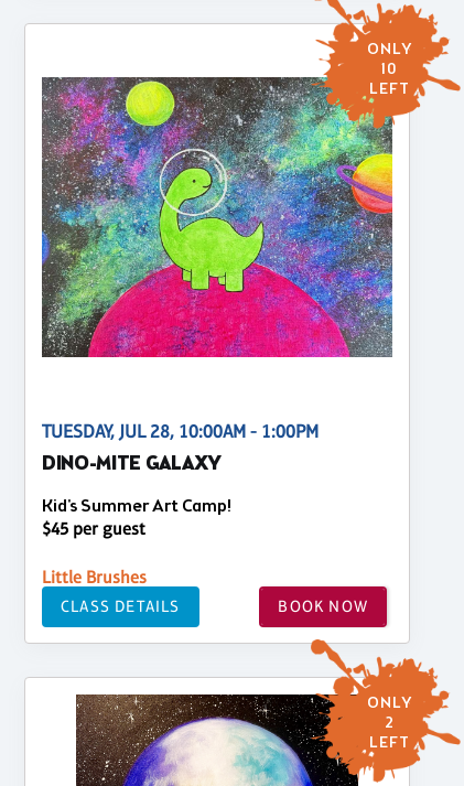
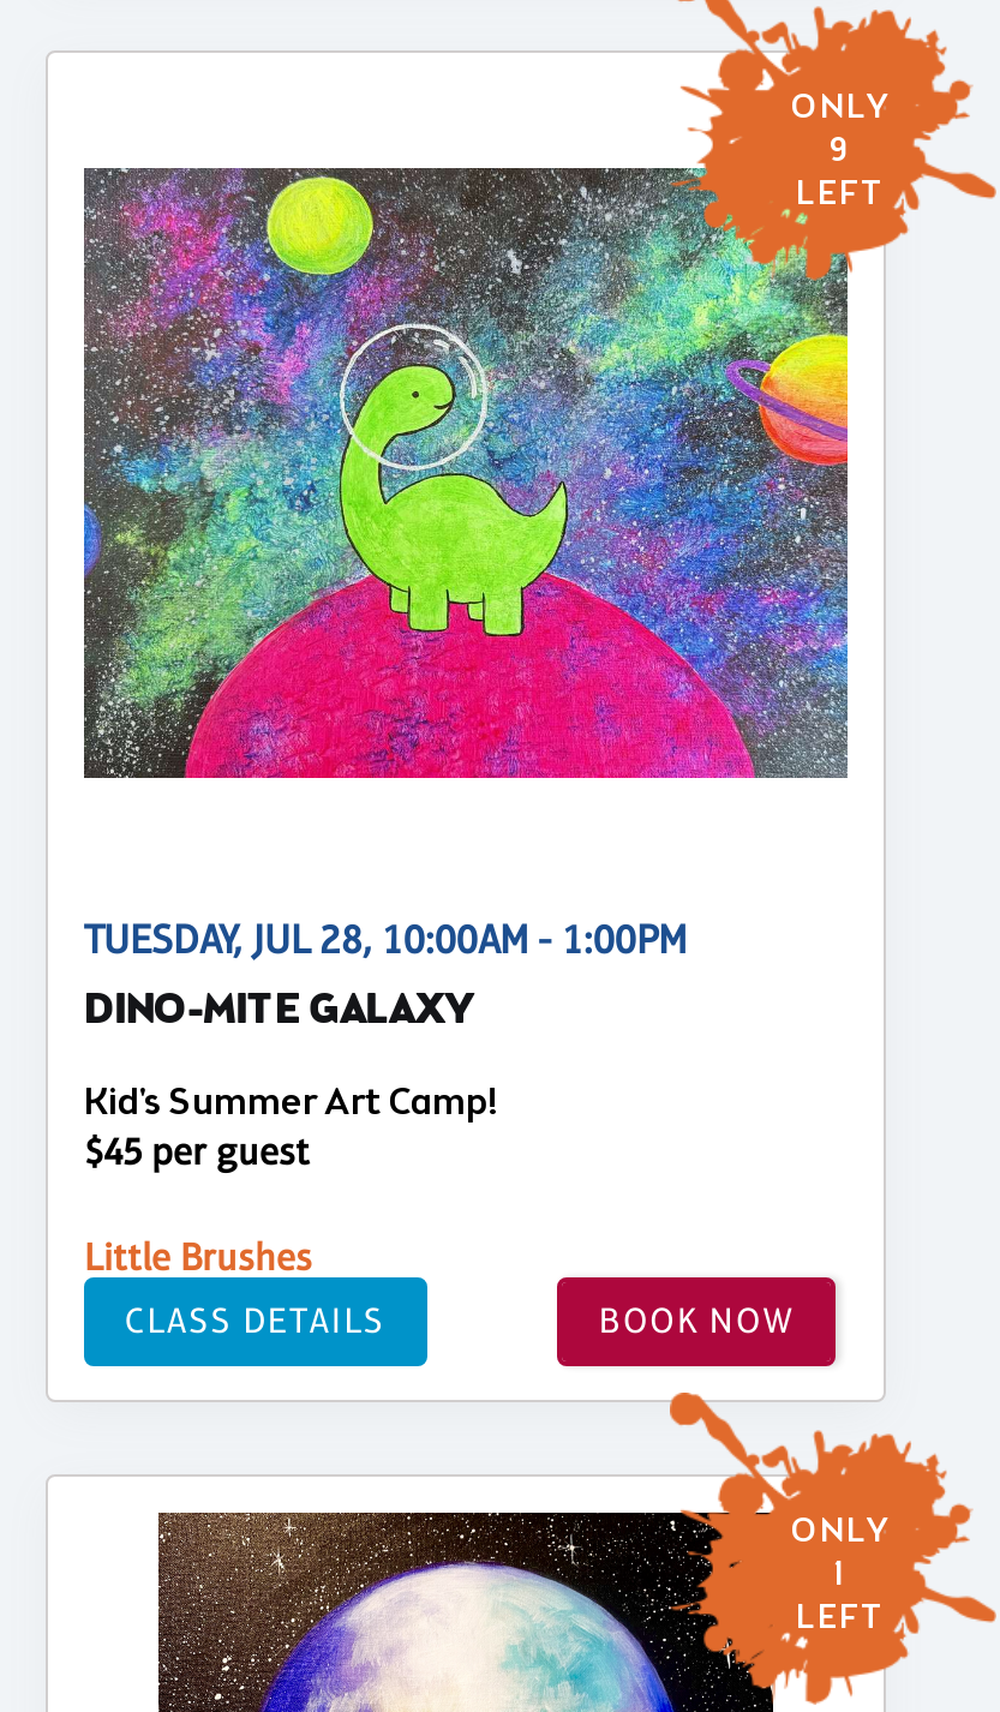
- 10
+ 9

- 2
+ 1
